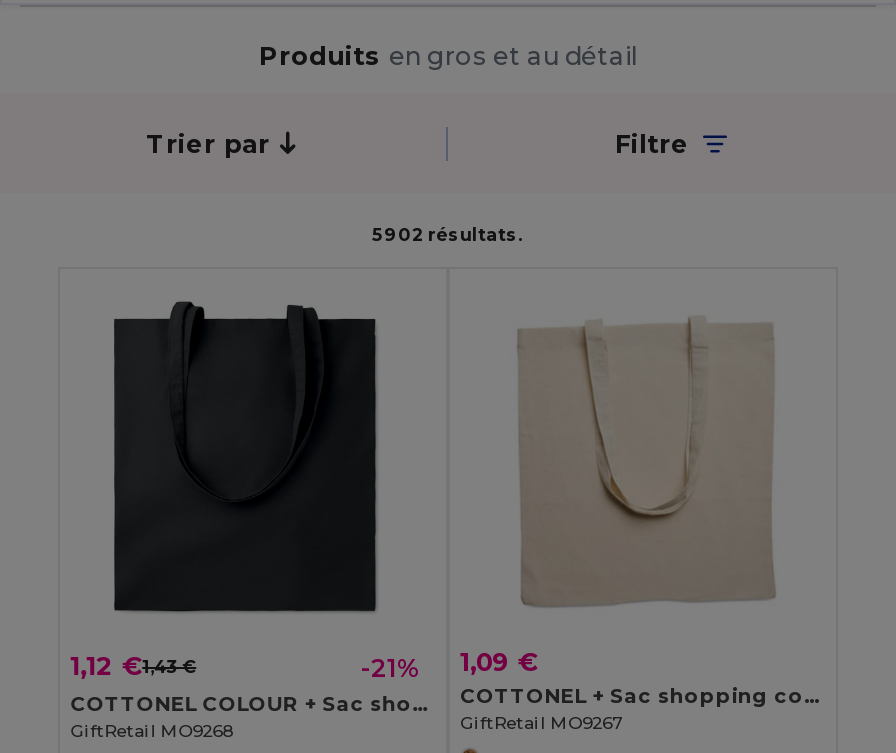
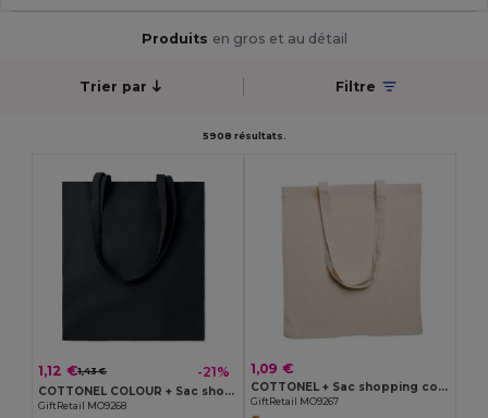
- 5902 résultats.
+ 5908 résultats.
